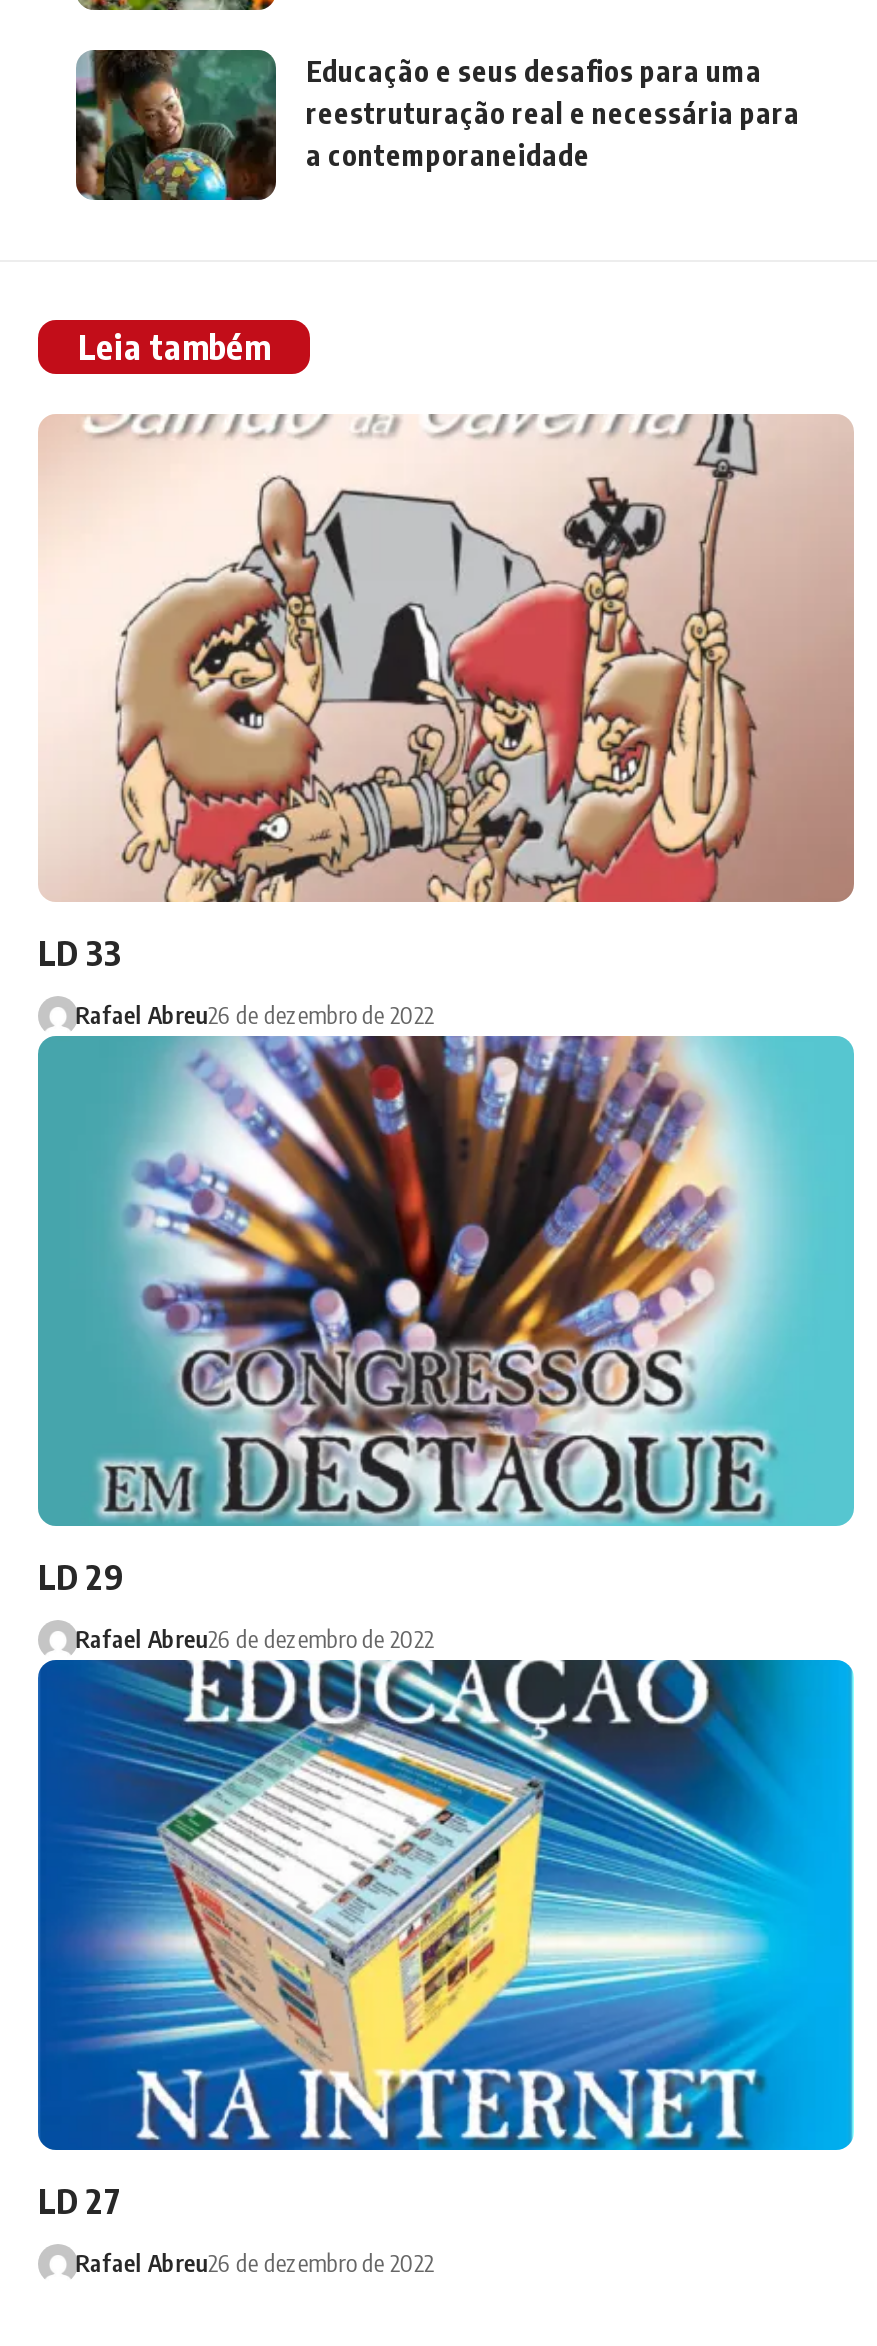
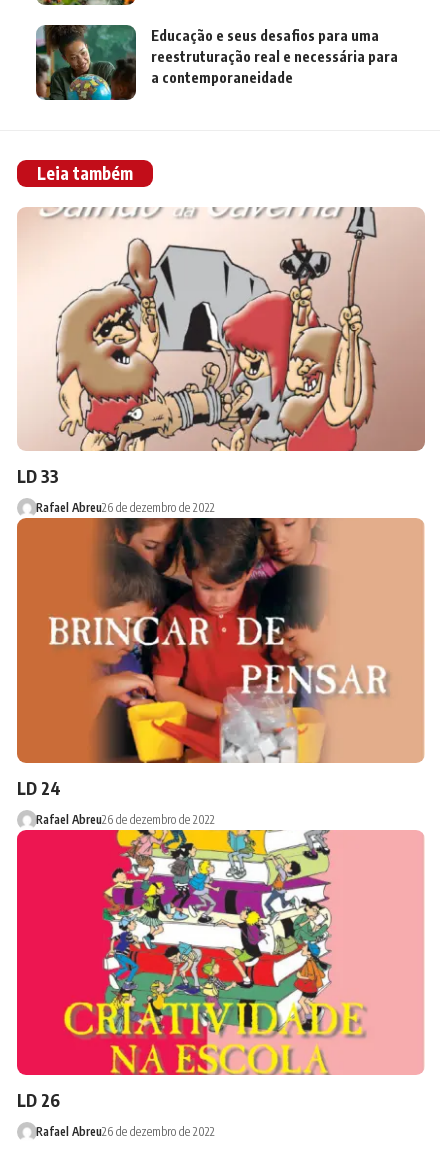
- [image]
- LD 29
+ [image]
+ LD 24

- [image]
- LD 27
+ [image]
+ LD 26
